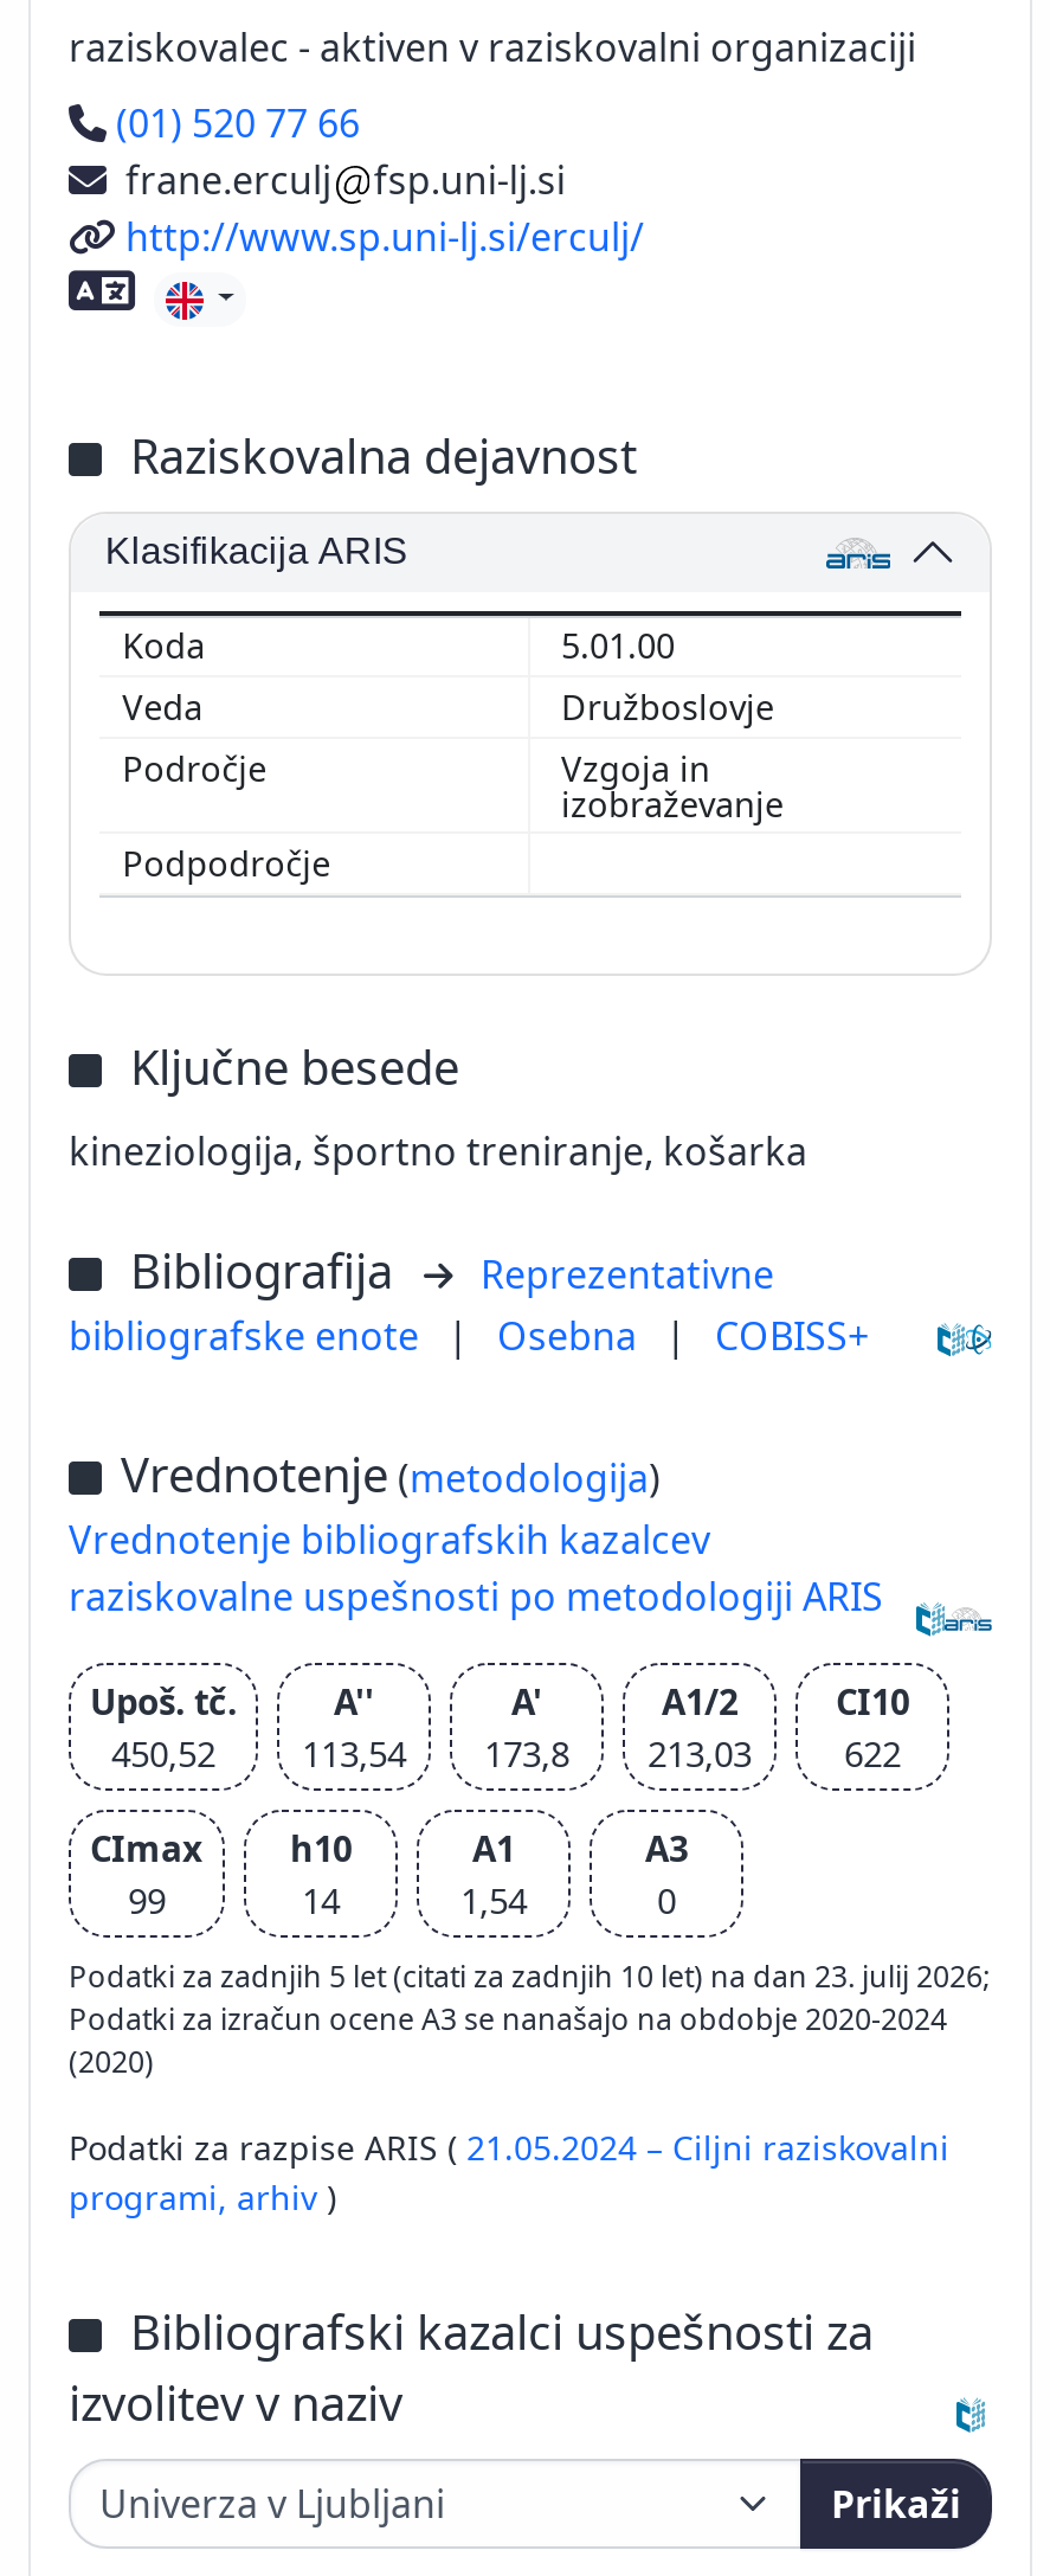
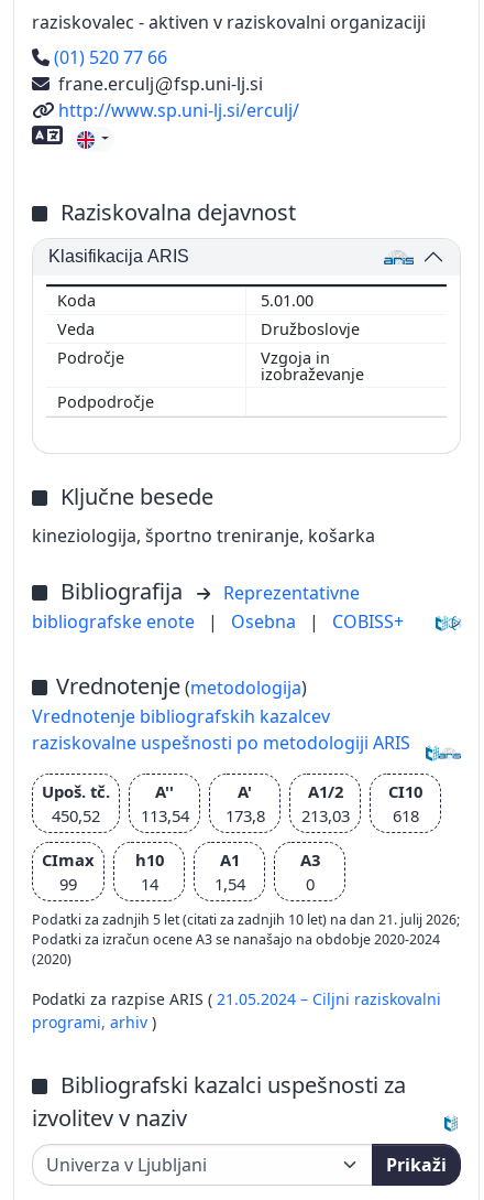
- 450,52 113,54 173,8 213,03 622
+ 450,52 113,54 173,8 213,03 618

- Podatki za zadnjih 5 let (citati za zadnjih 10 let) na dan 23. julij 2026;
+ Podatki za zadnjih 5 let (citati za zadnjih 10 let) na dan 21. julij 2026;
